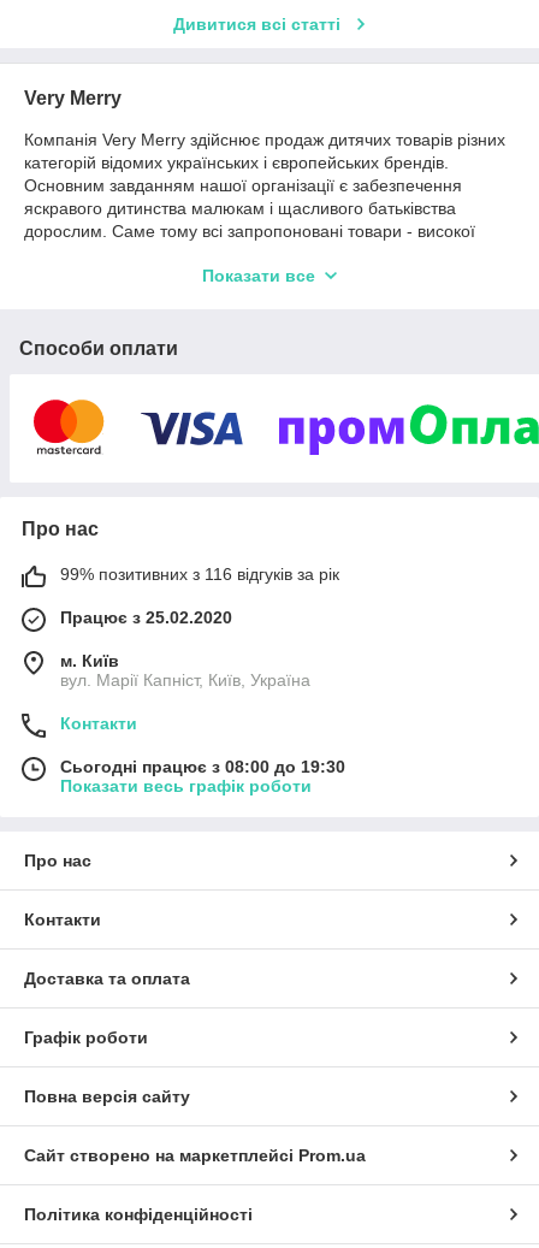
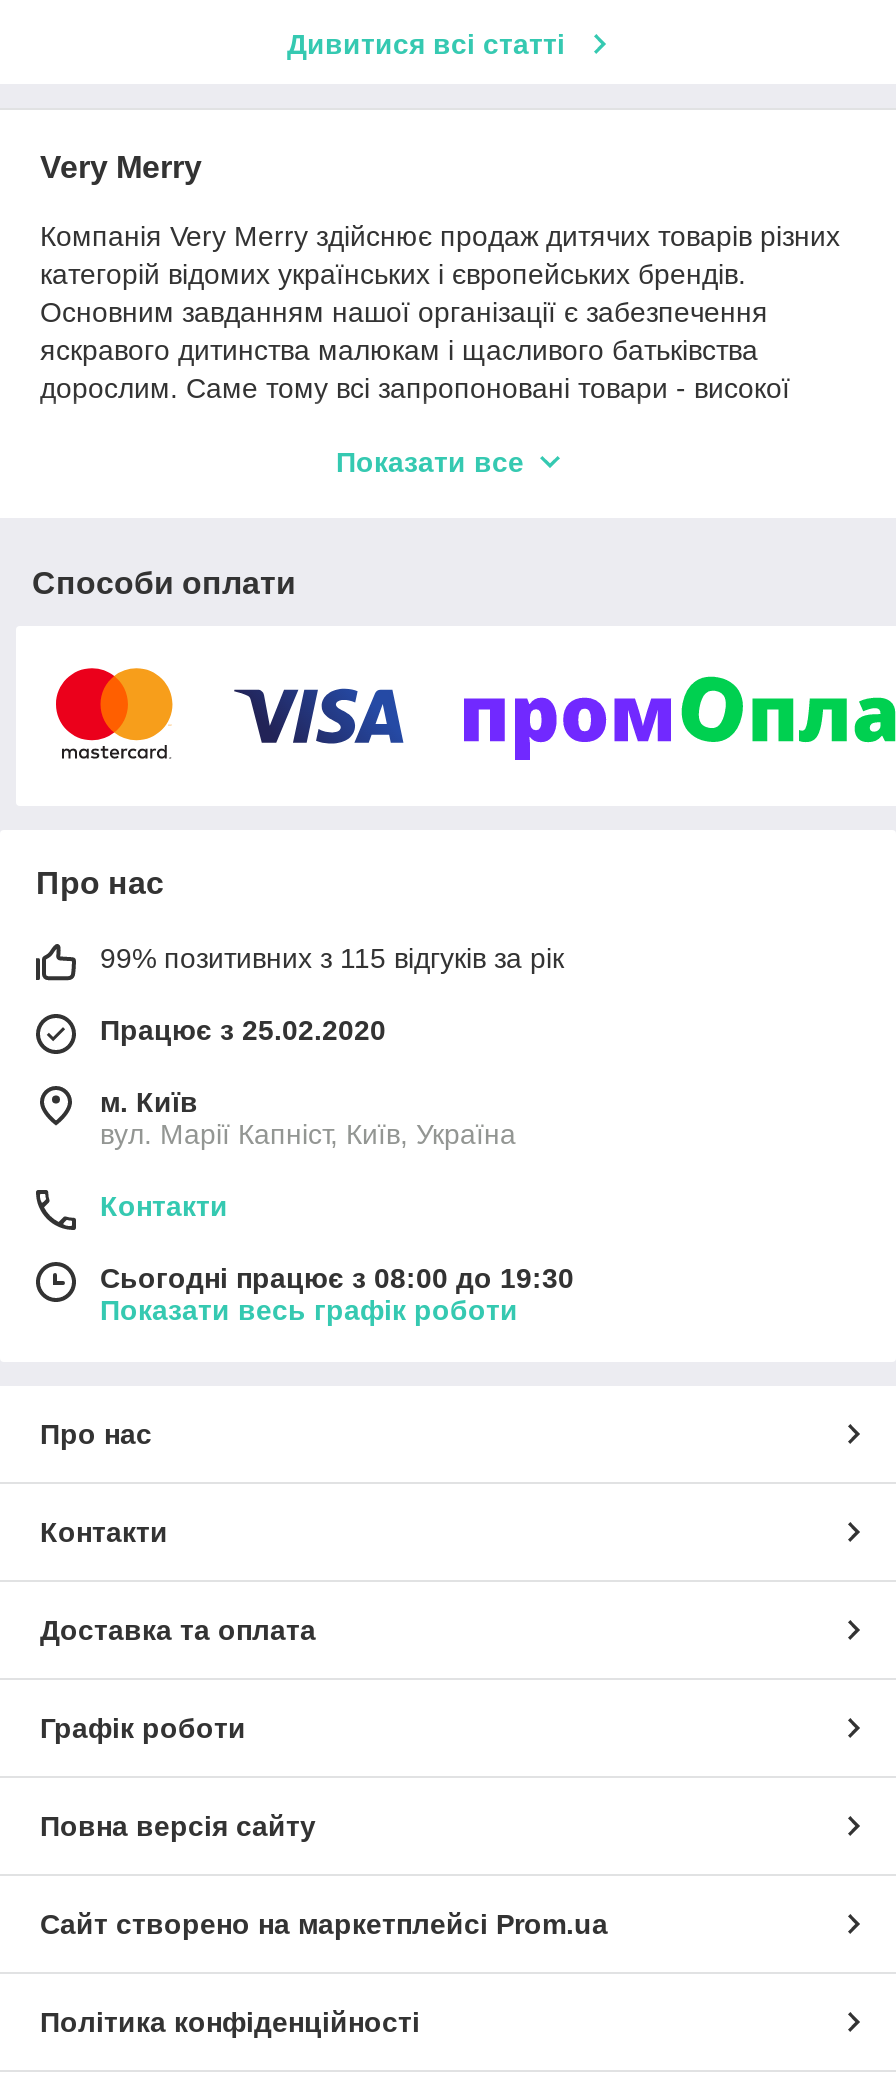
- 99% позитивних з 116 відгуків за рік
+ 99% позитивних з 115 відгуків за рік
